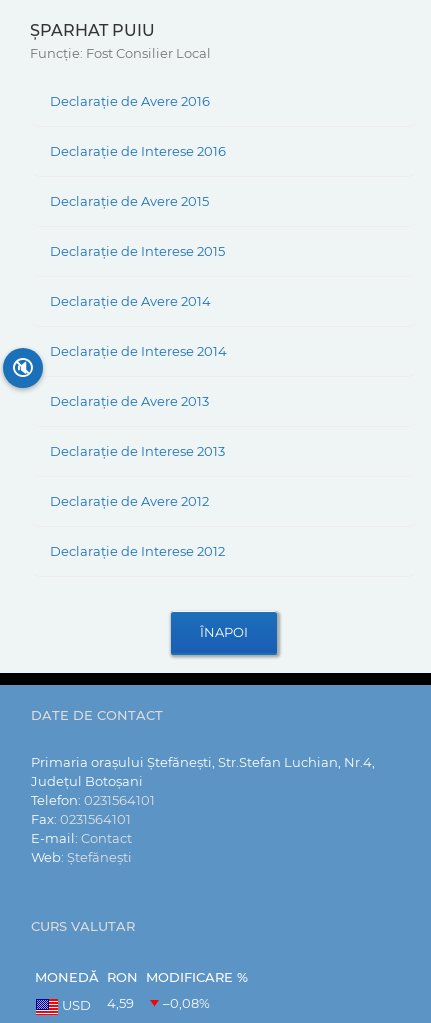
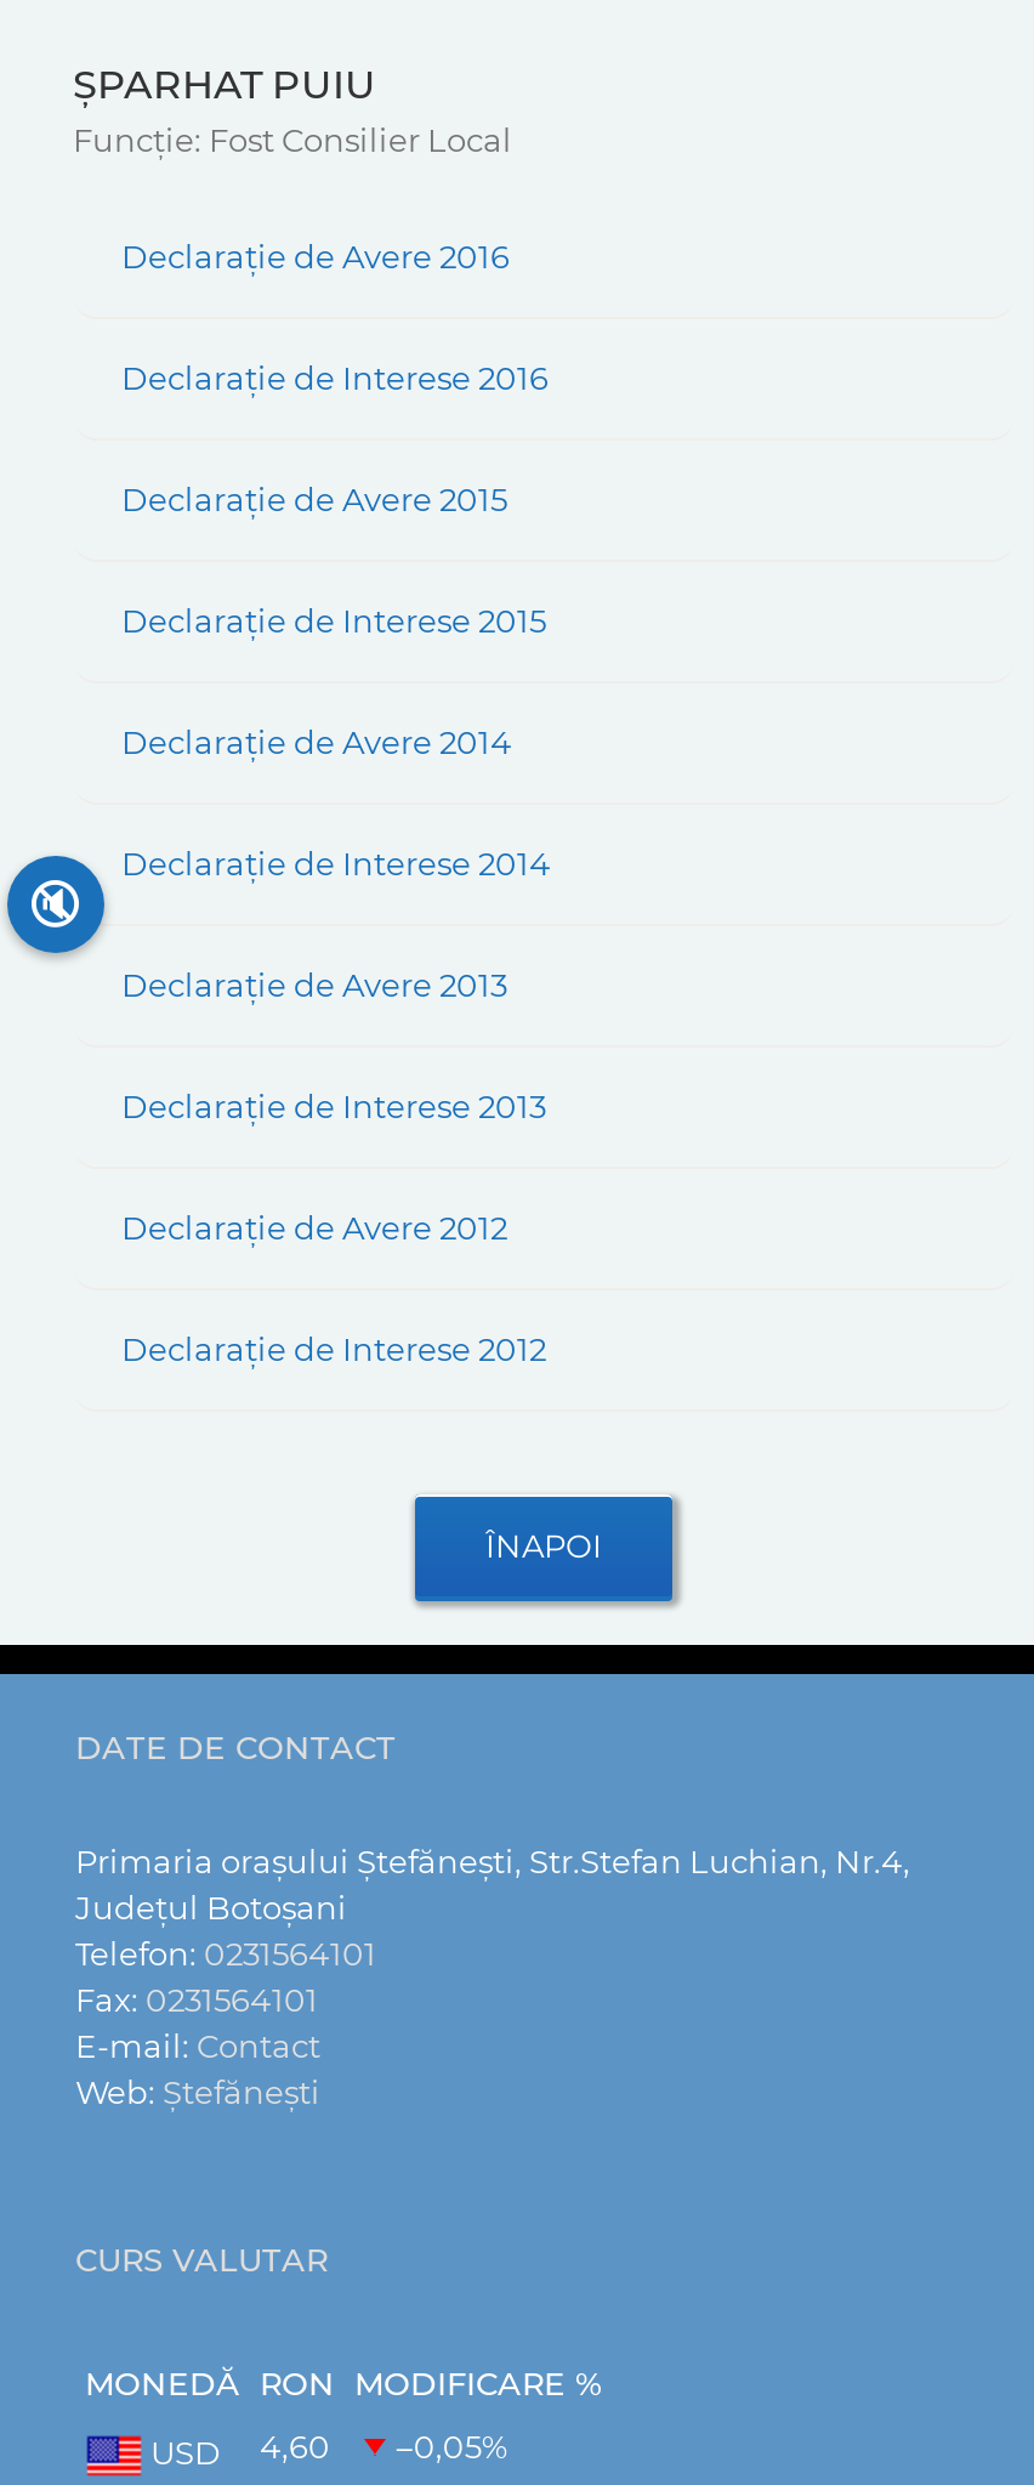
- 4,59
+ 4,60

- –0,08%
+ –0,05%
